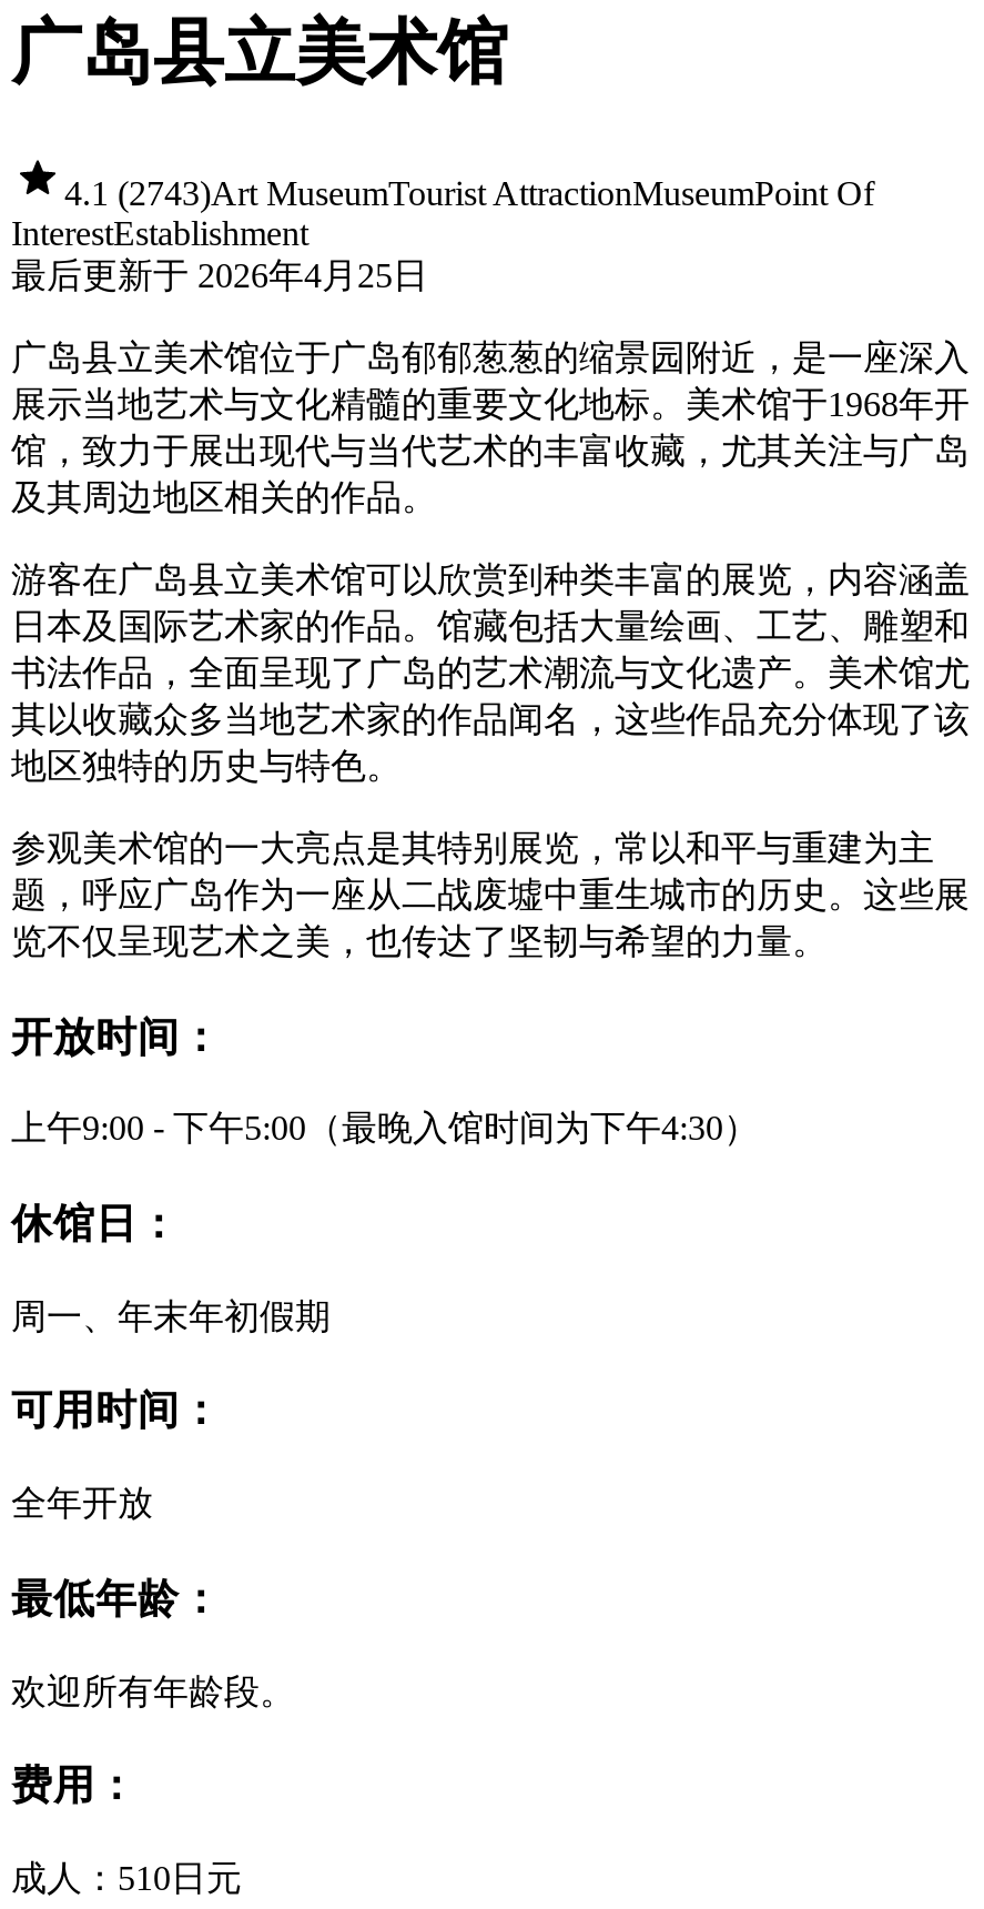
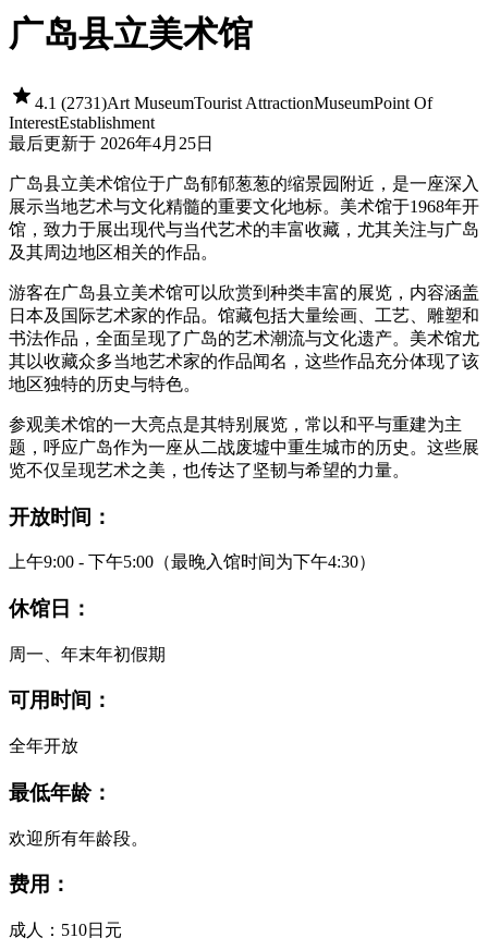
- 4.1 (2743)Art MuseumTourist AttractionMuseumPoint Of
+ 4.1 (2731)Art MuseumTourist AttractionMuseumPoint Of
